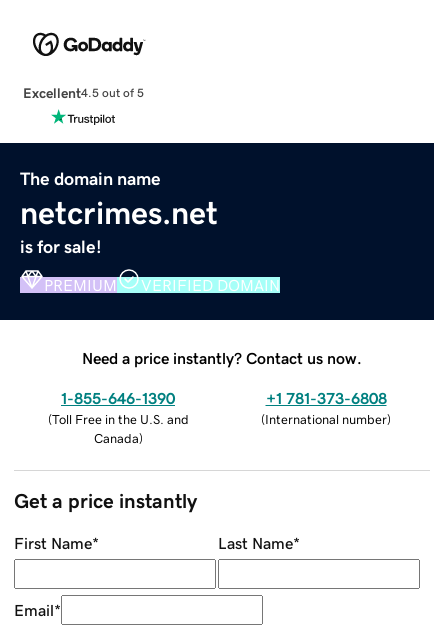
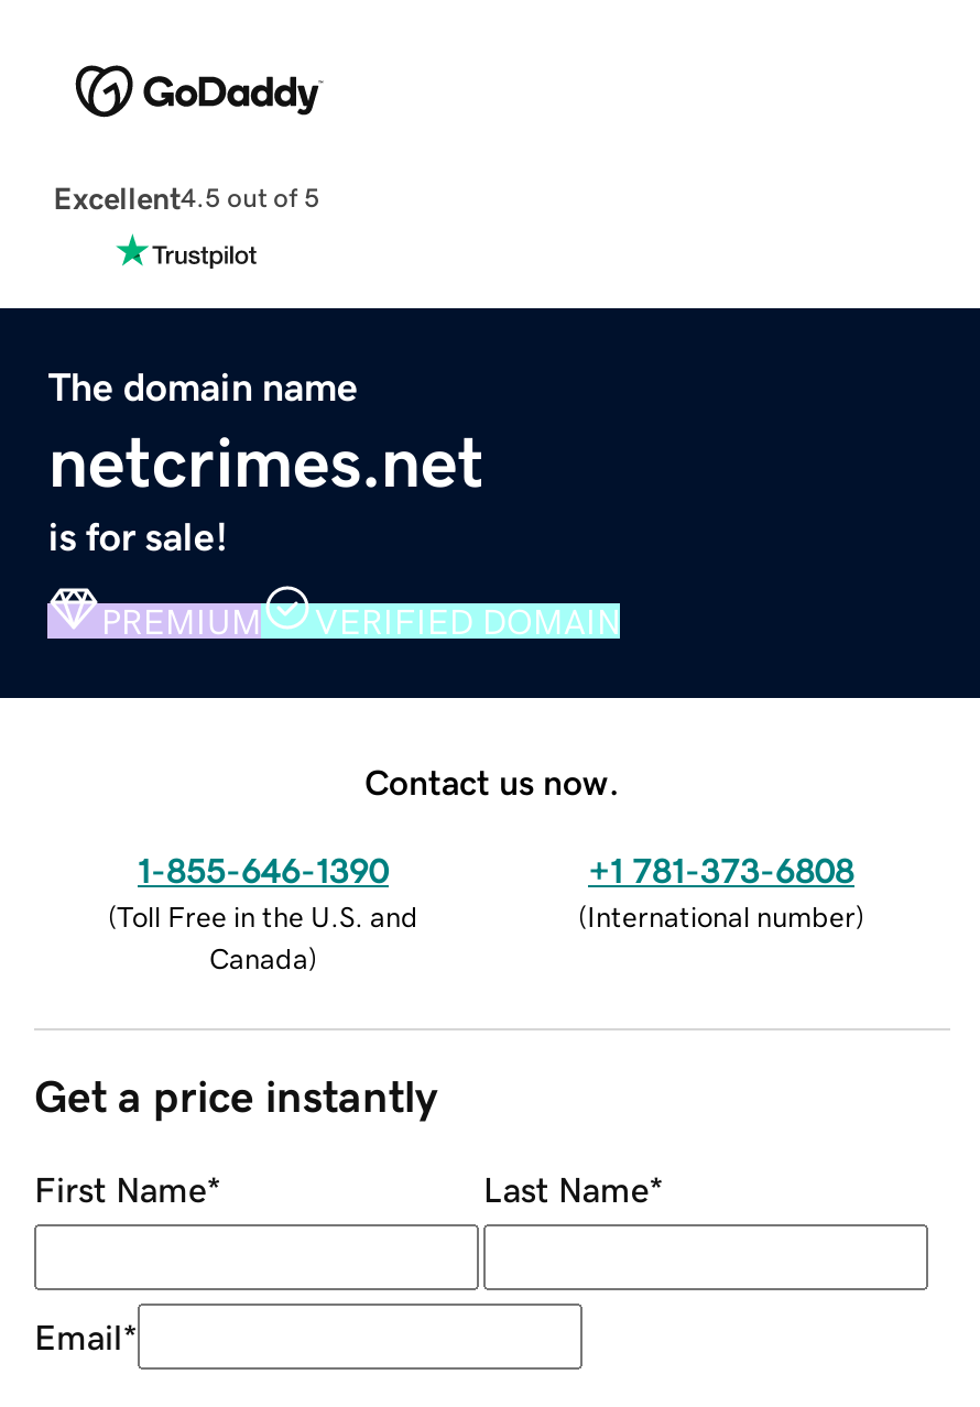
- Need a price instantly? Contact us now.
+ Contact us now.
